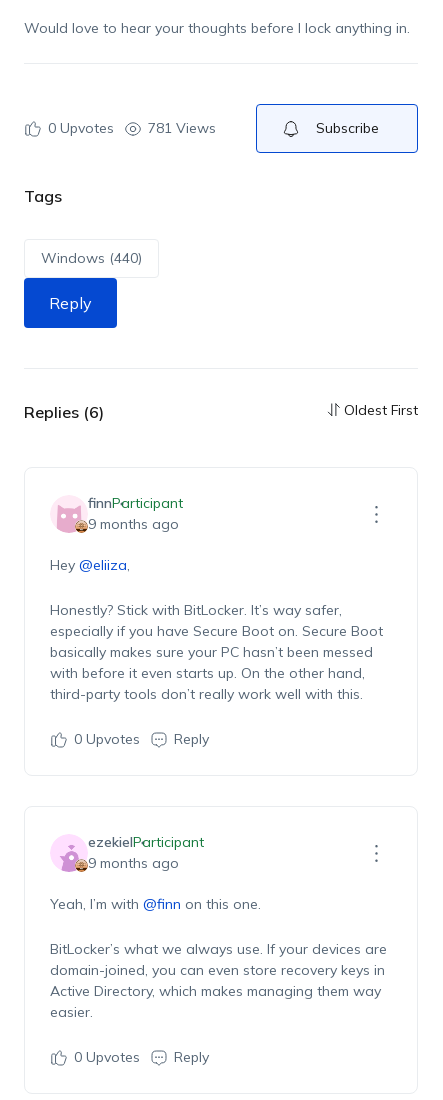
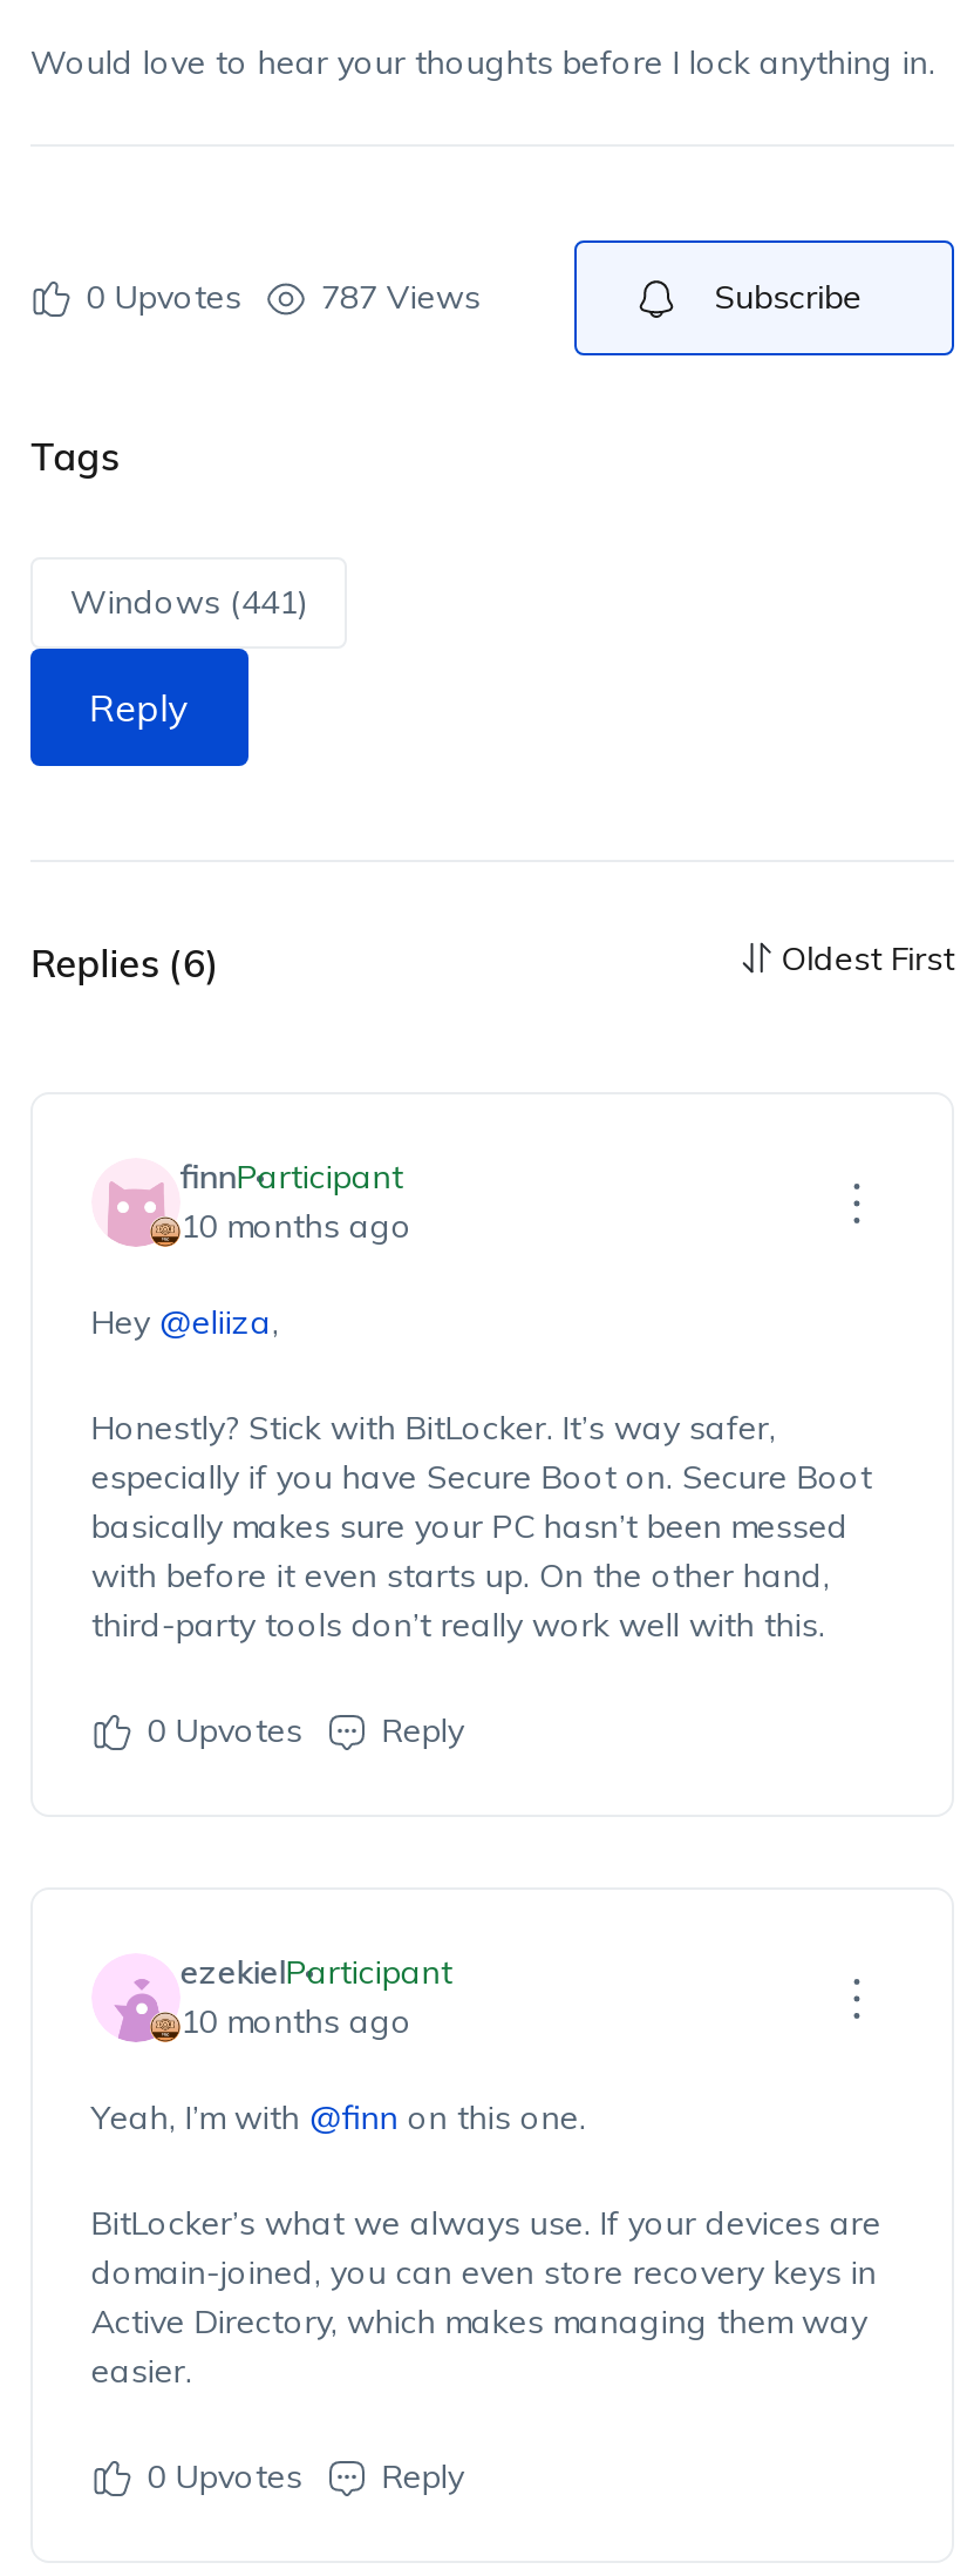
- 0 Upvotes 781 Views
+ 0 Upvotes 787 Views

- Windows (440)
+ Windows (441)

- 9 months ago
+ 10 months ago

- 9 months ago
+ 10 months ago
